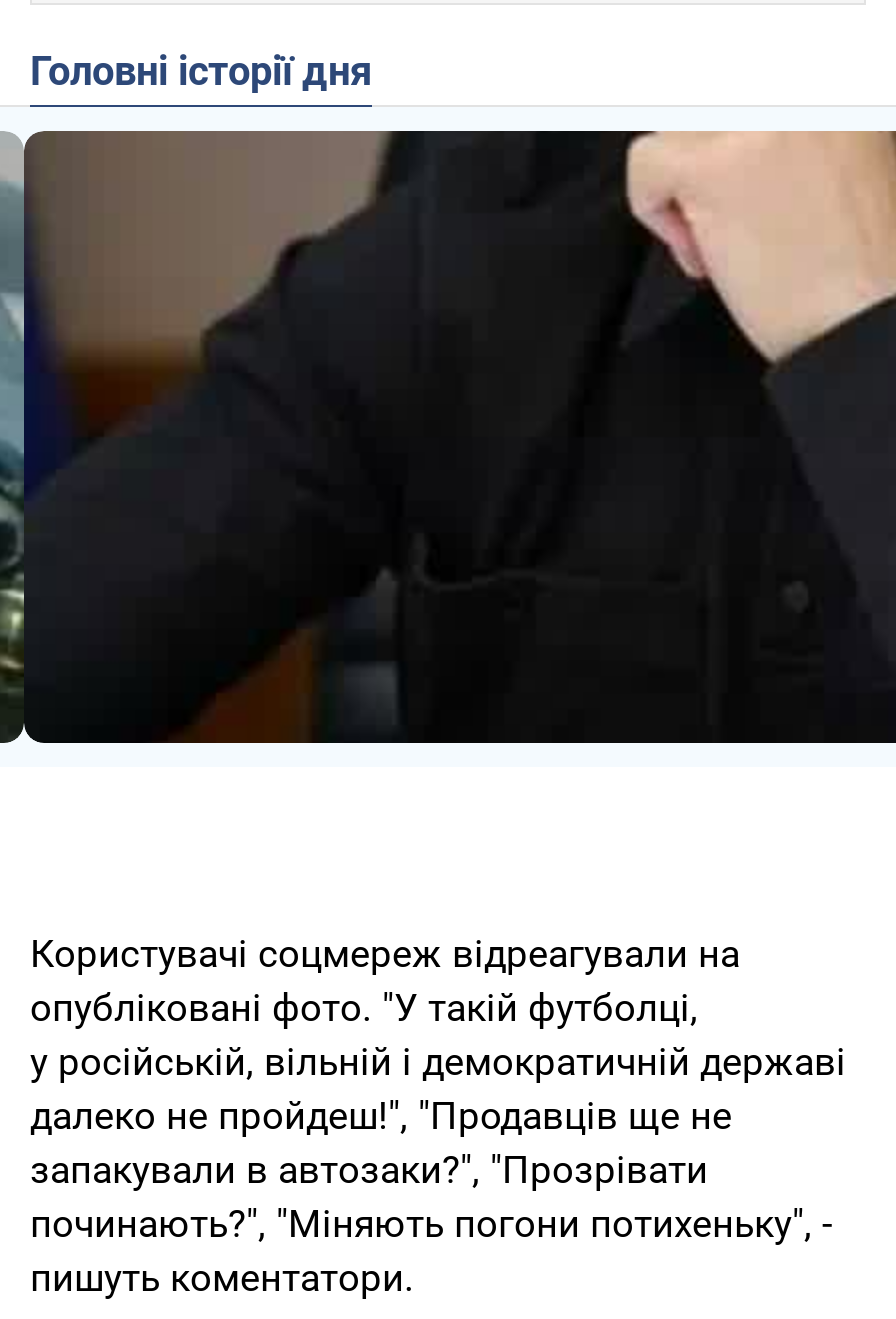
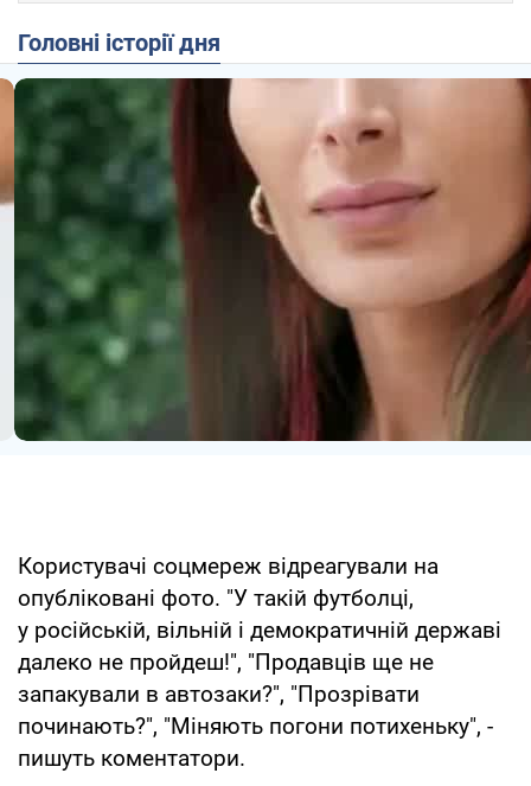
- [image]
+ [image]
